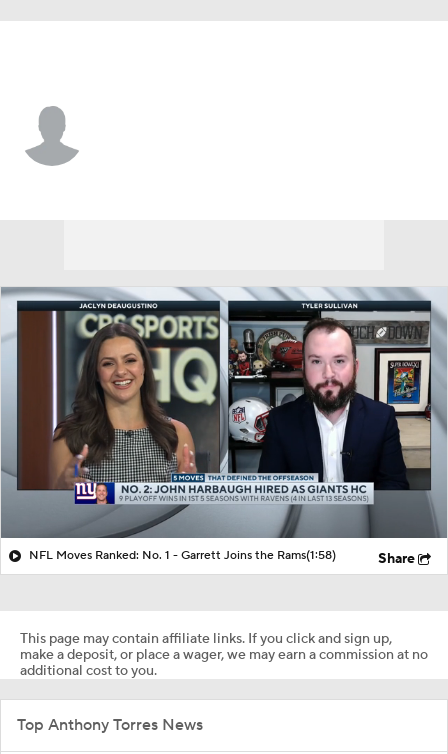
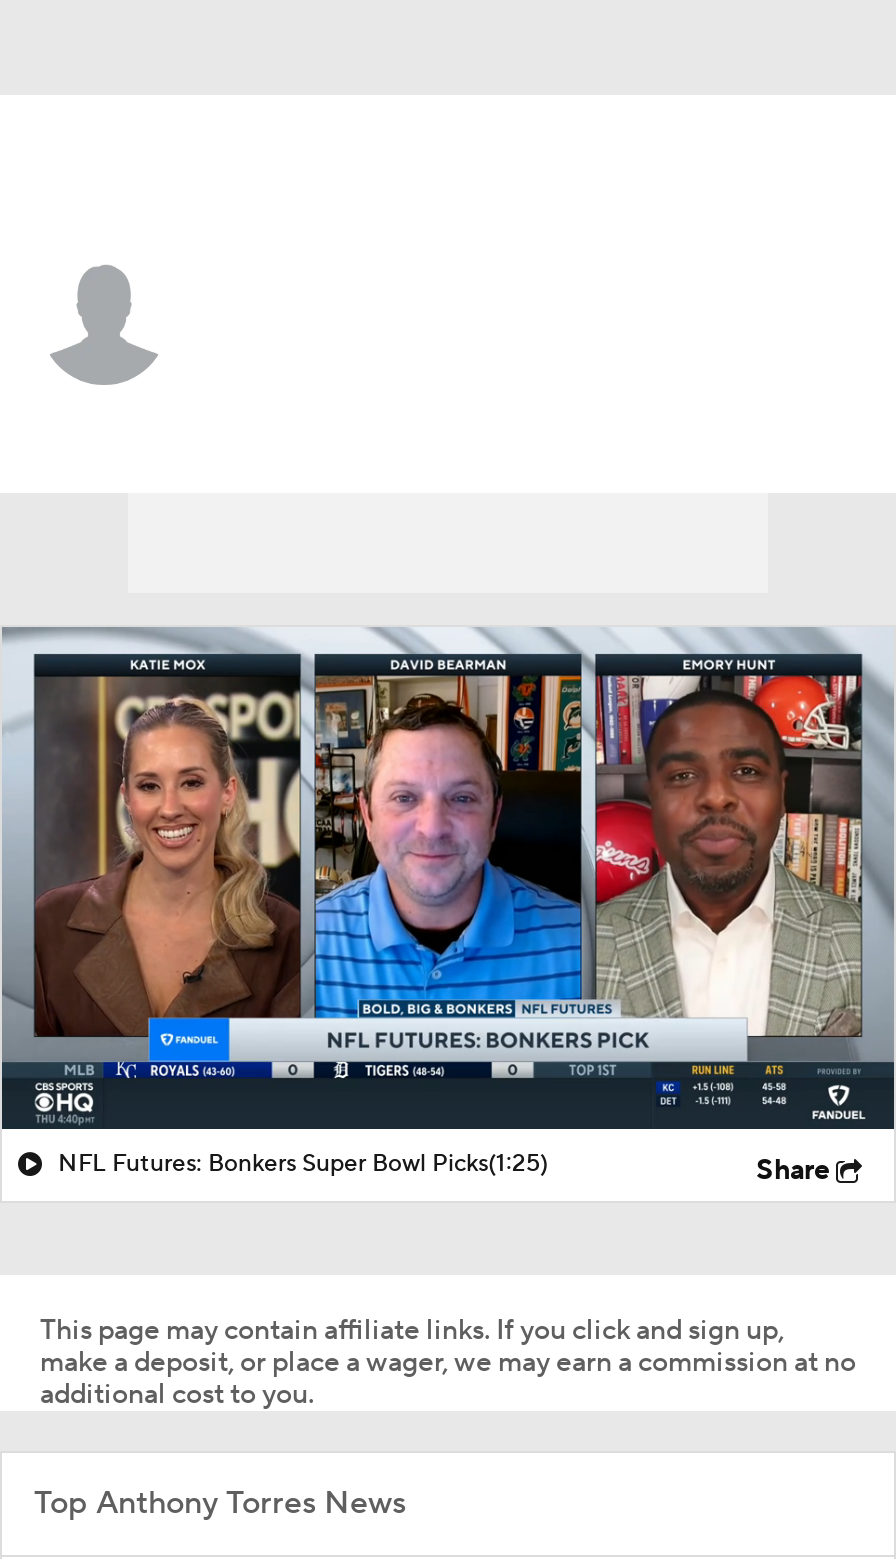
- [image]
- NFL Moves Ranked: No. 1 - Garrett Joins the Rams(1:58)
+ [image]
+ NFL Futures: Bonkers Super Bowl Picks(1:25)
